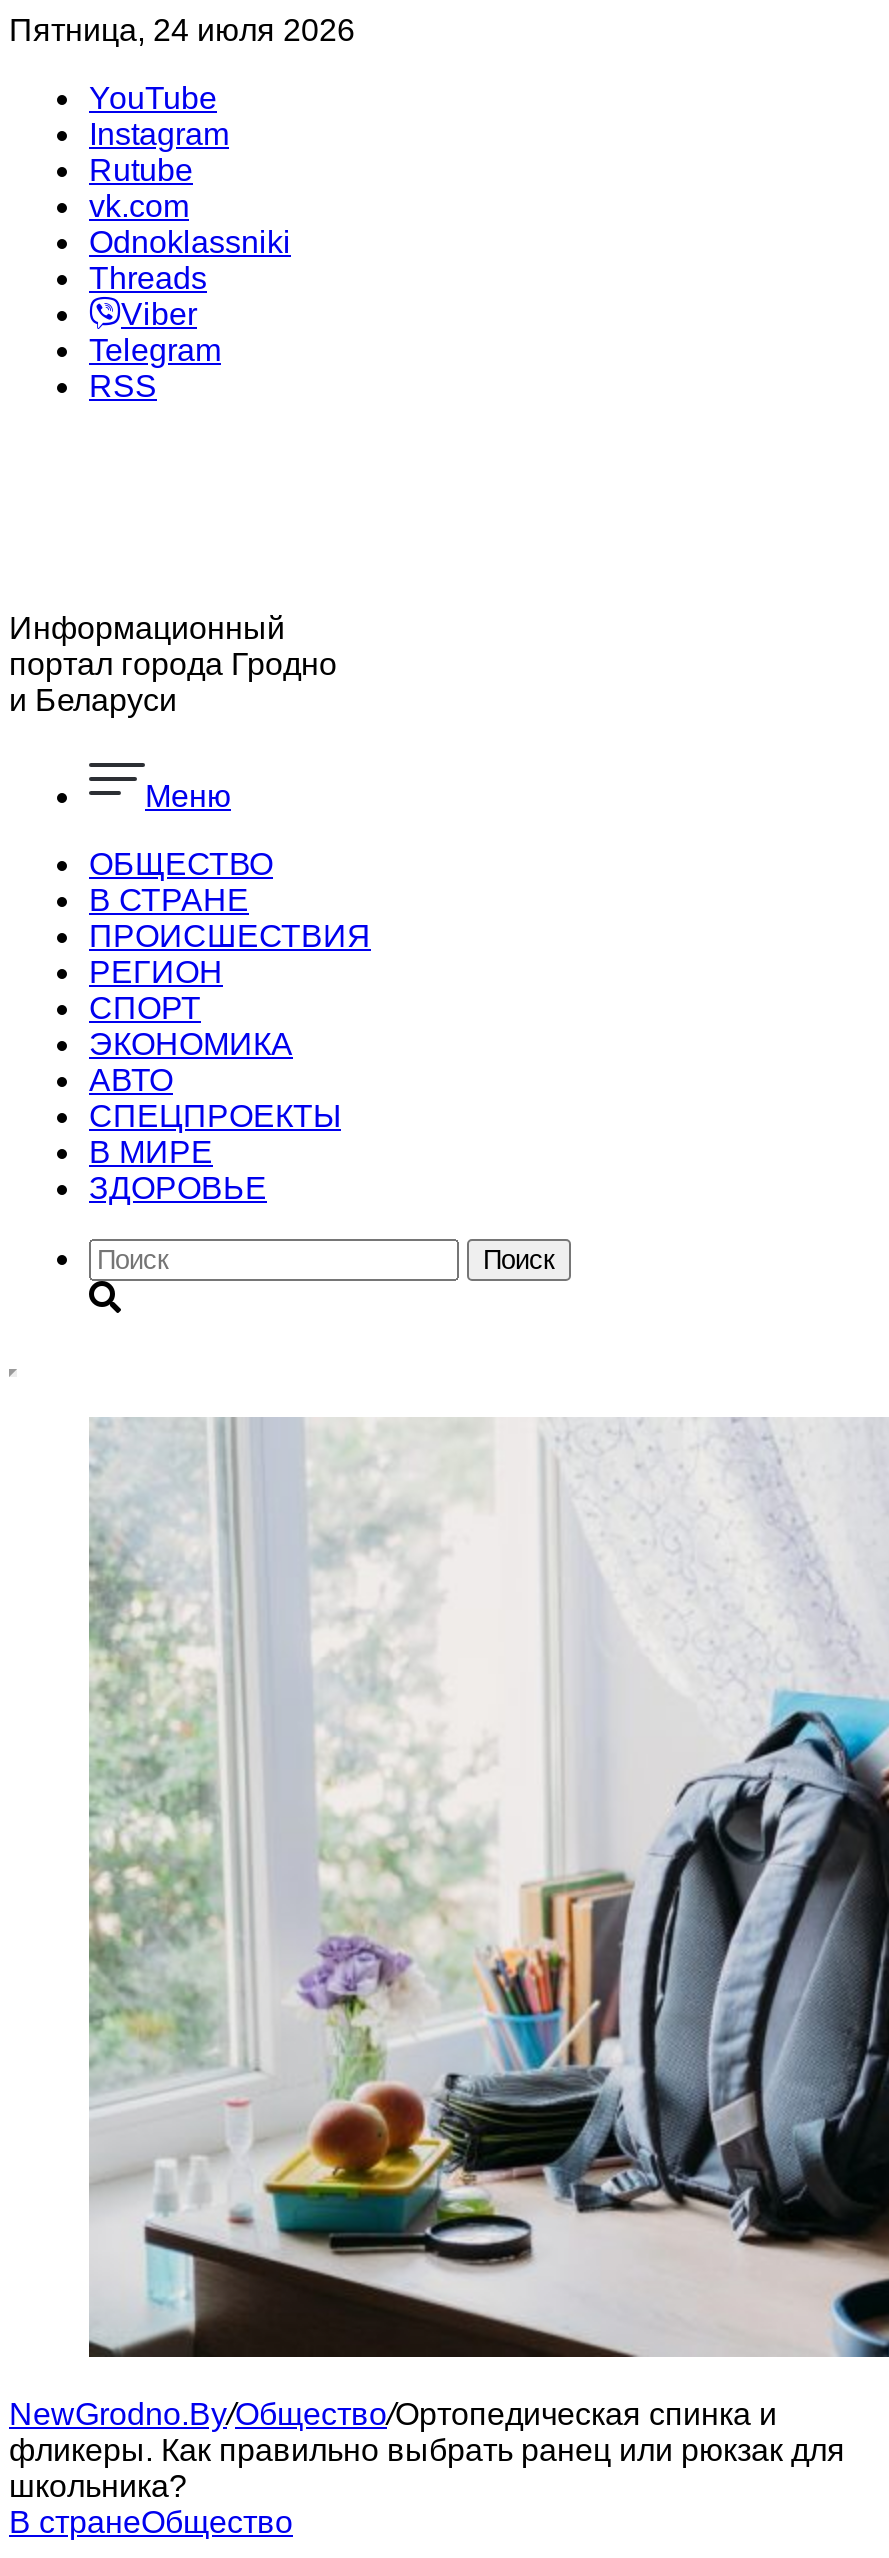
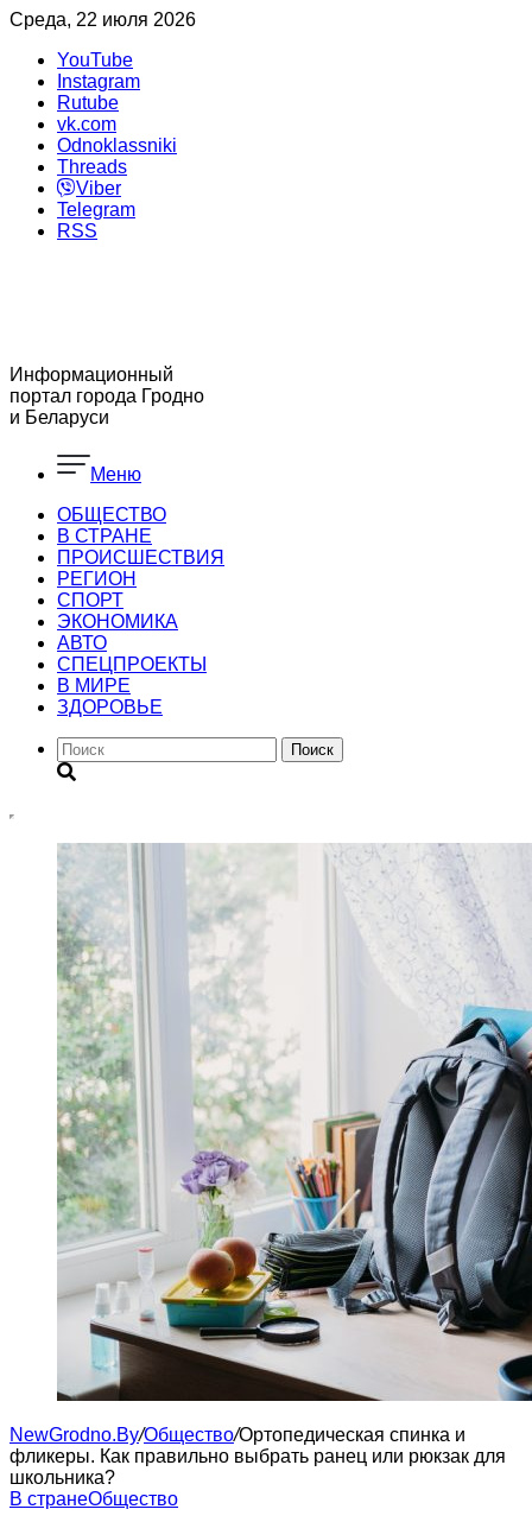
- Пятница, 24 июля 2026
+ Среда, 22 июля 2026
